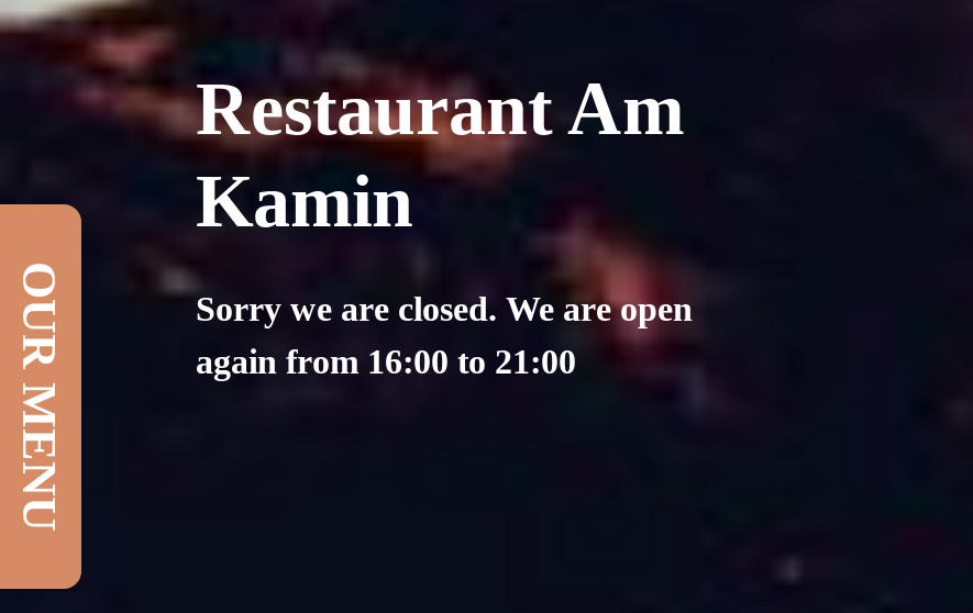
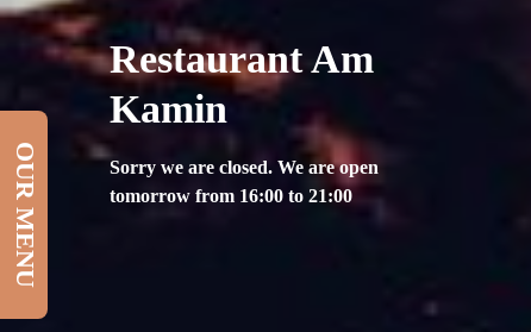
- again from 16:00 to 21:00
+ tomorrow from 16:00 to 21:00
